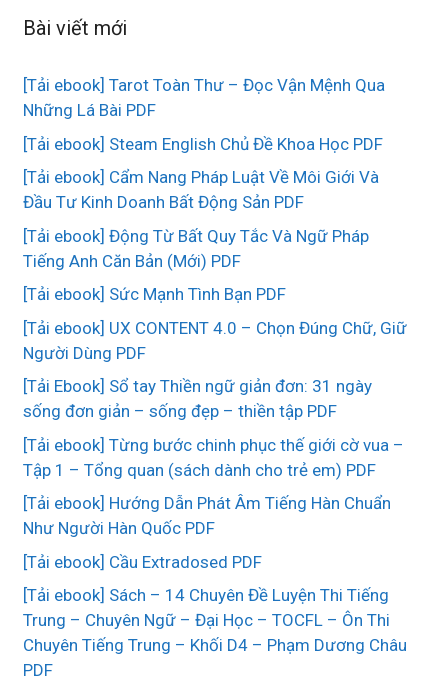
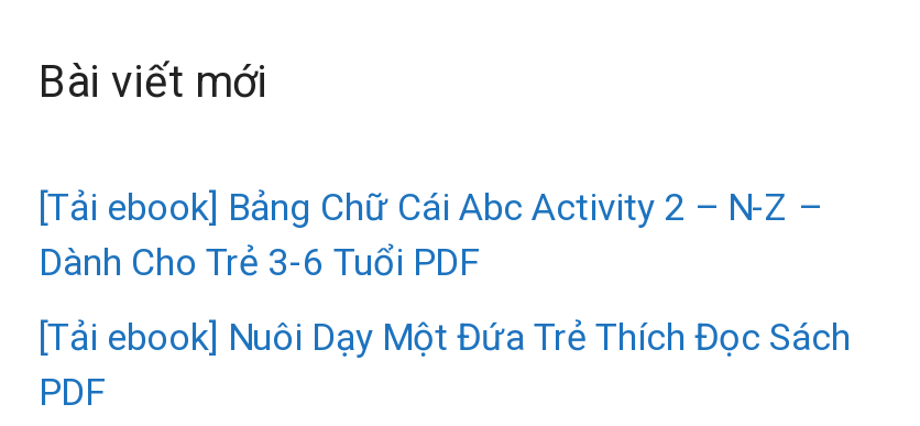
- [Tải ebook] Tarot Toàn Thư – Đọc Vận Mệnh Qua
- Những Lá Bài PDF
- [Tải ebook] Steam English Chủ Đề Khoa Học PDF
- [Tải ebook] Cẩm Nang Pháp Luật Về Môi Giới Và
- Đầu Tư Kinh Doanh Bất Động Sản PDF
- [Tải ebook] Động Từ Bất Quy Tắc Và Ngữ Pháp
- Tiếng Anh Căn Bản (Mới) PDF
- [Tải ebook] Sức Mạnh Tình Bạn PDF
- [Tải ebook] UX CONTENT 4.0 – Chọn Đúng Chữ, Giữ
- Người Dùng PDF
- [Tải Ebook] Sổ tay Thiền ngữ giản đơn: 31 ngày
- sống đơn giản – sống đẹp – thiền tập PDF
- [Tải ebook] Từng bước chinh phục thế giới cờ vua –
- Tập 1 – Tổng quan (sách dành cho trẻ em) PDF
- [Tải ebook] Hướng Dẫn Phát Âm Tiếng Hàn Chuẩn
- Như Người Hàn Quốc PDF
- [Tải ebook] Cầu Extradosed PDF
- [Tải ebook] Sách – 14 Chuyên Đề Luyện Thi Tiếng
- Trung – Chuyên Ngữ – Đại Học – TOCFL – Ôn Thi
- Chuyên Tiếng Trung – Khối D4 – Phạm Dương Châu
+ [Tải ebook] Bảng Chữ Cái Abc Activity 2 – N-Z –
+ Dành Cho Trẻ 3-6 Tuổi PDF
+ [Tải ebook] Nuôi Dạy Một Đứa Trẻ Thích Đọc Sách
